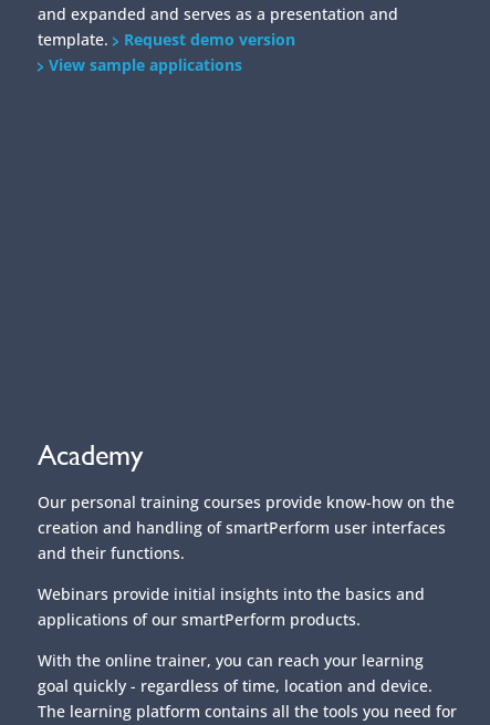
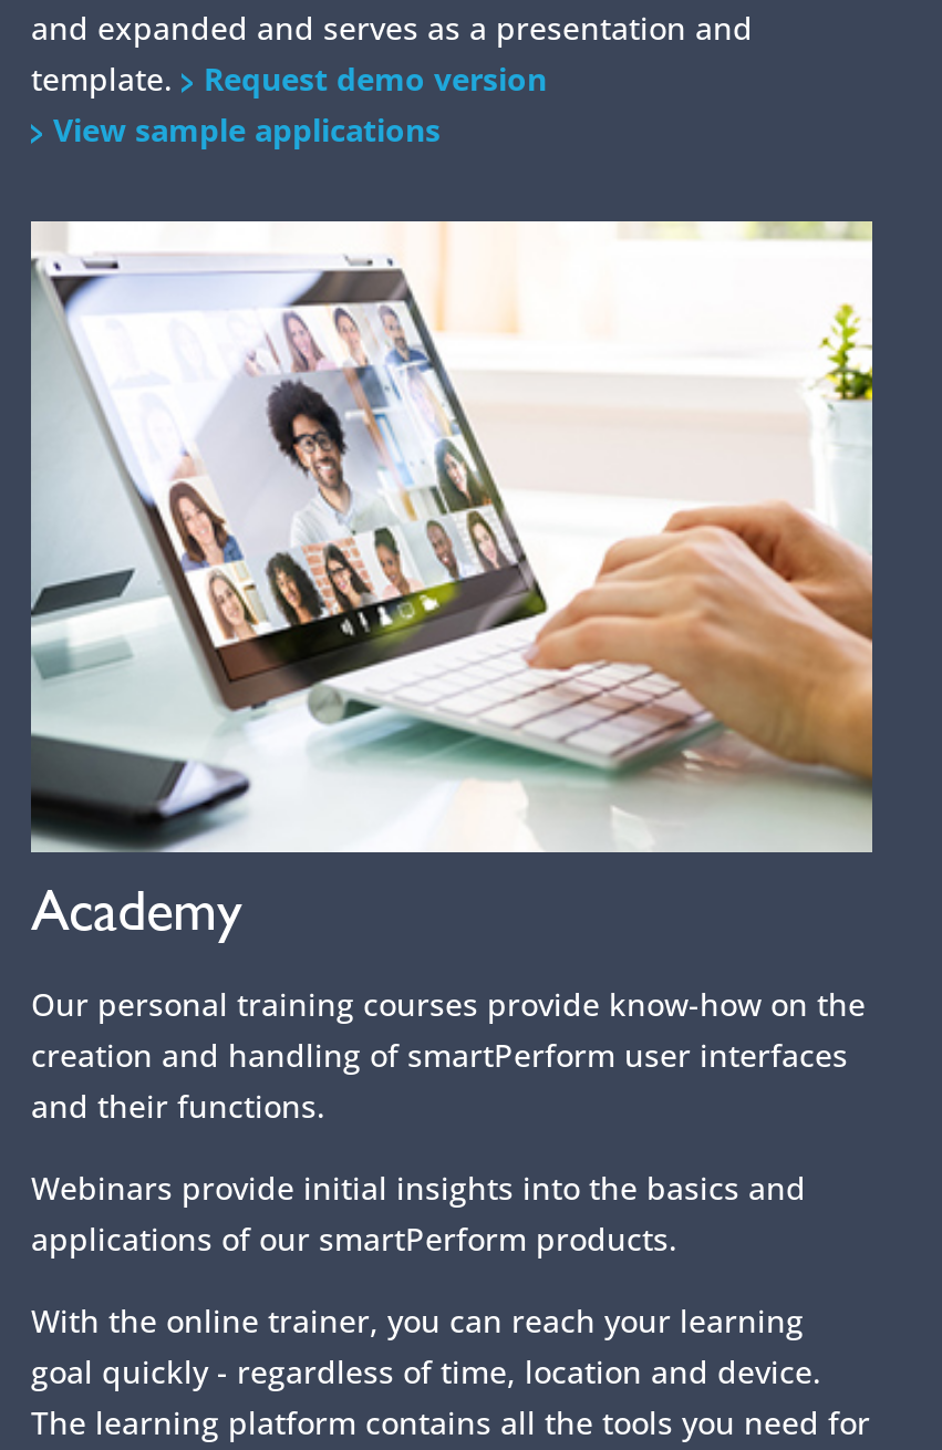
+ [image]
